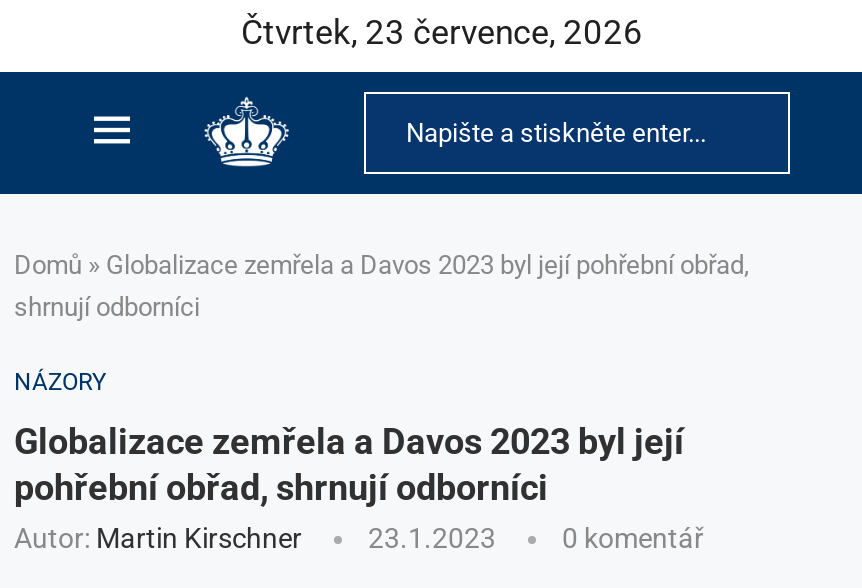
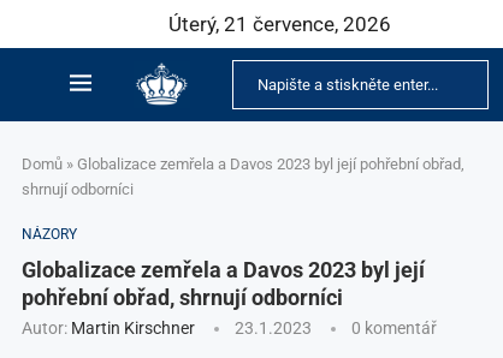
- Čtvrtek, 23 července, 2026
+ Úterý, 21 července, 2026
